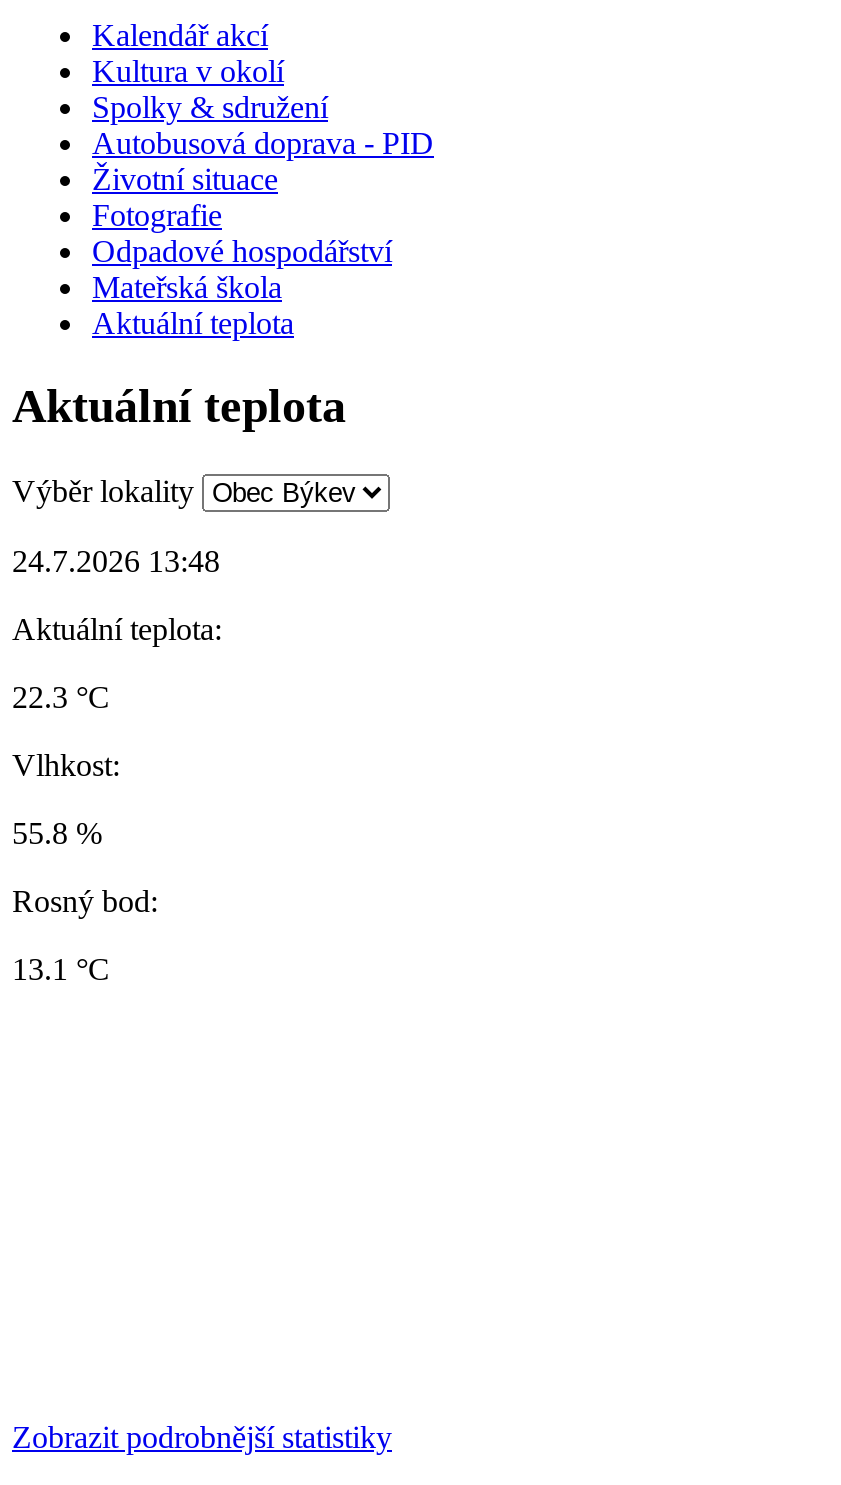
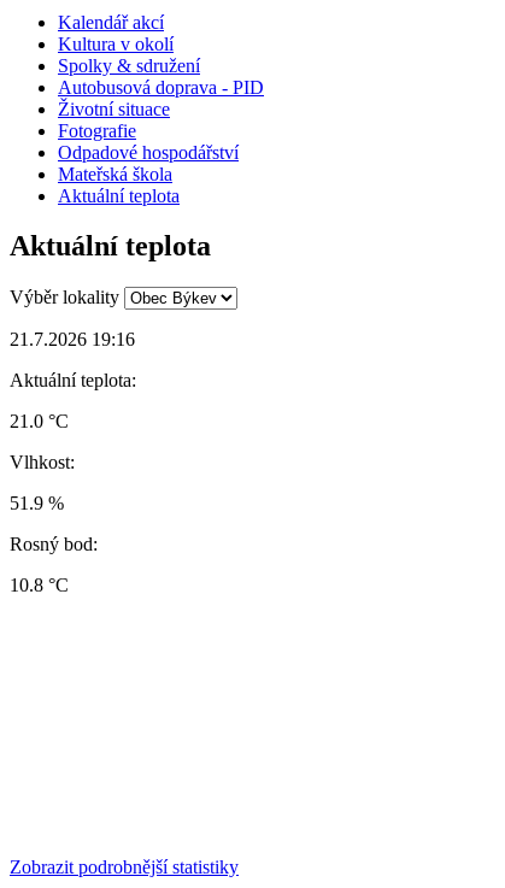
- 24.7.2026 13:48
+ 21.7.2026 19:16

- 22.3 °C
+ 21.0 °C

- 55.8 %
+ 51.9 %

- 13.1 °C
+ 10.8 °C
